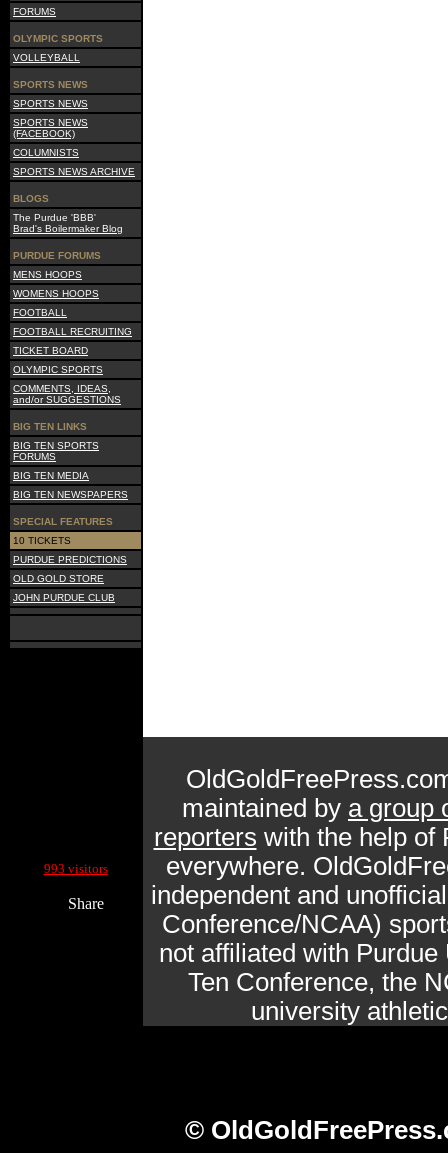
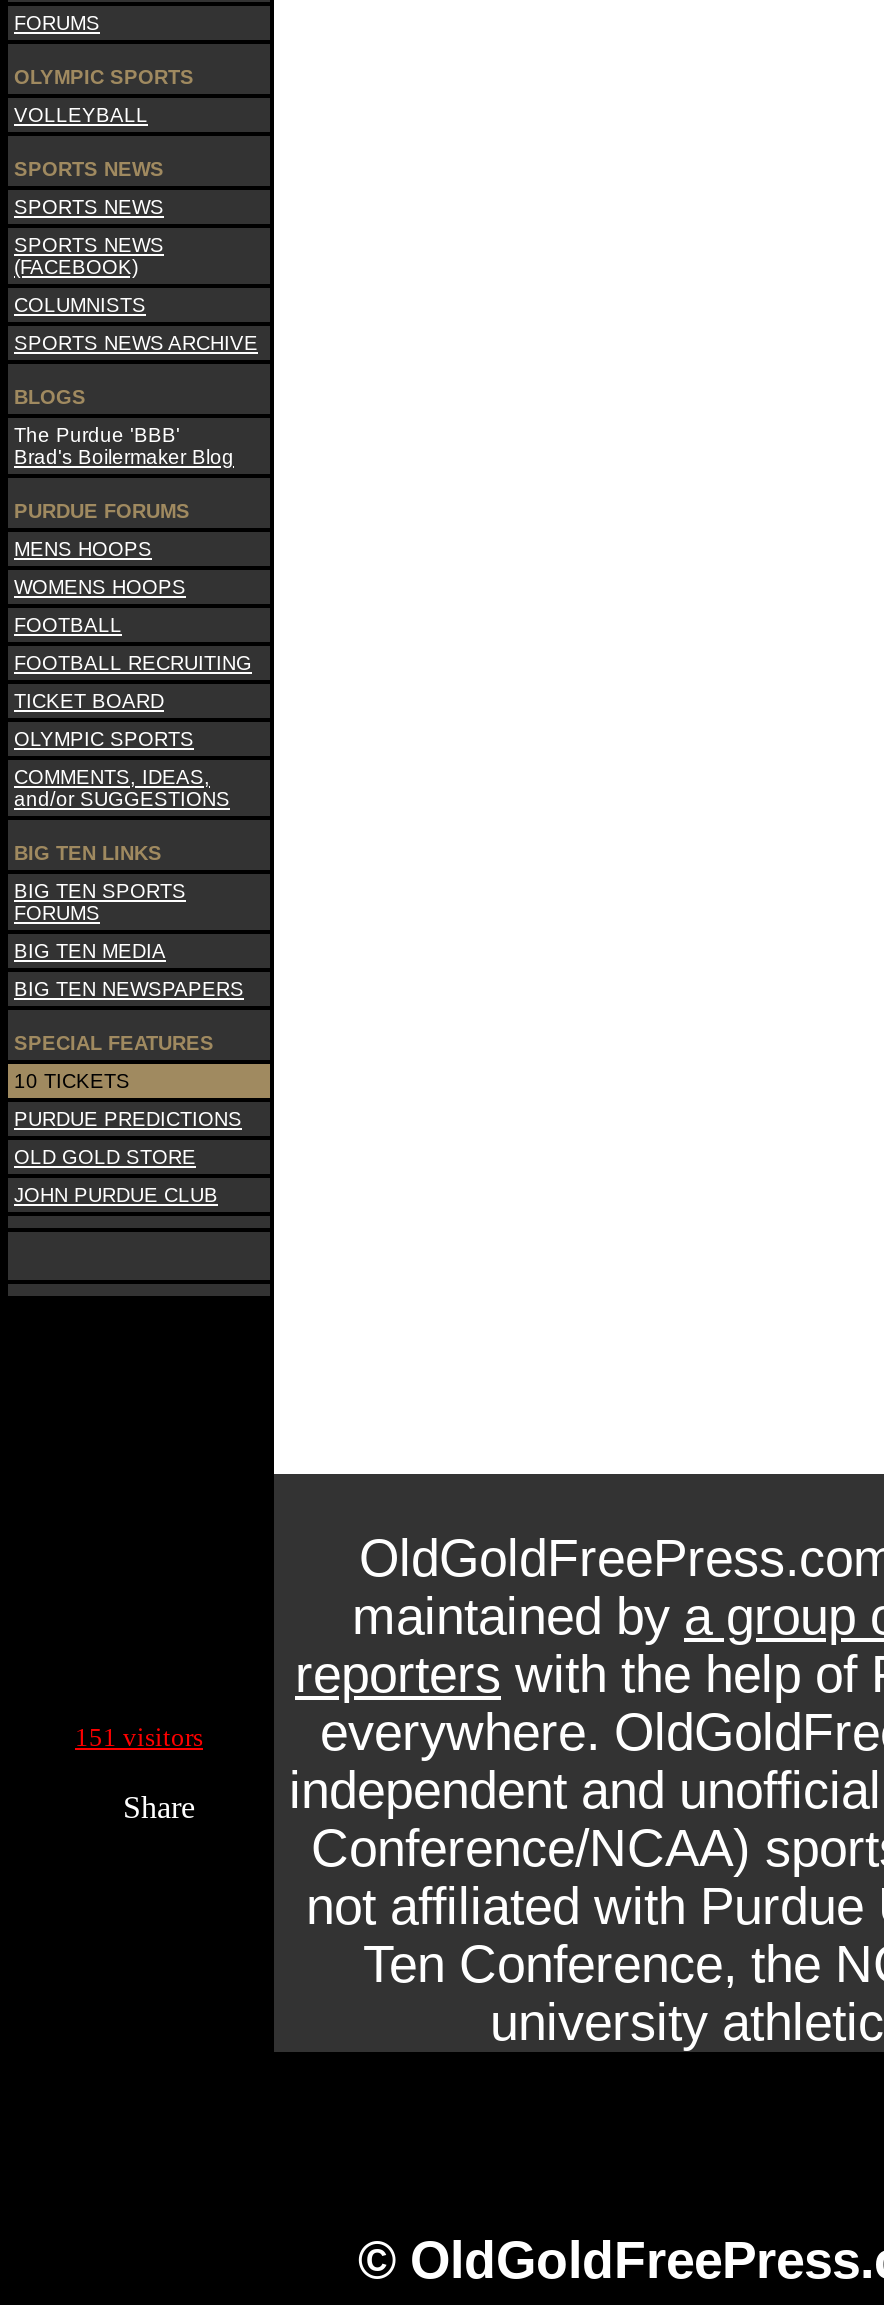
- 993 visitors
+ 151 visitors
